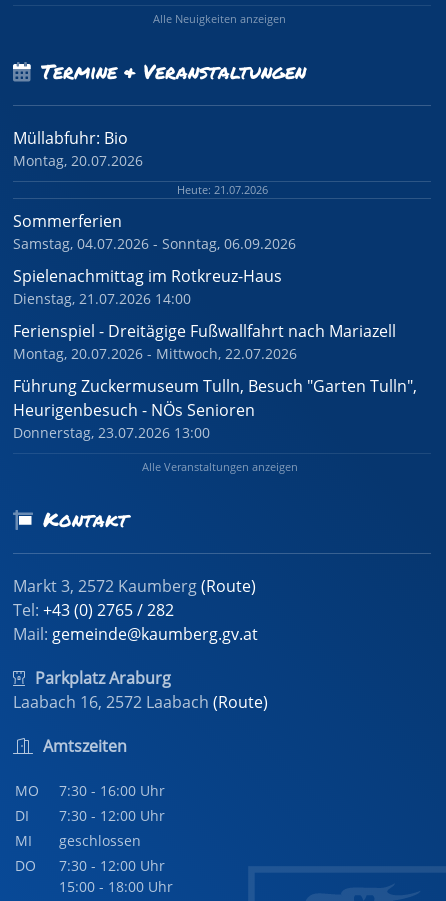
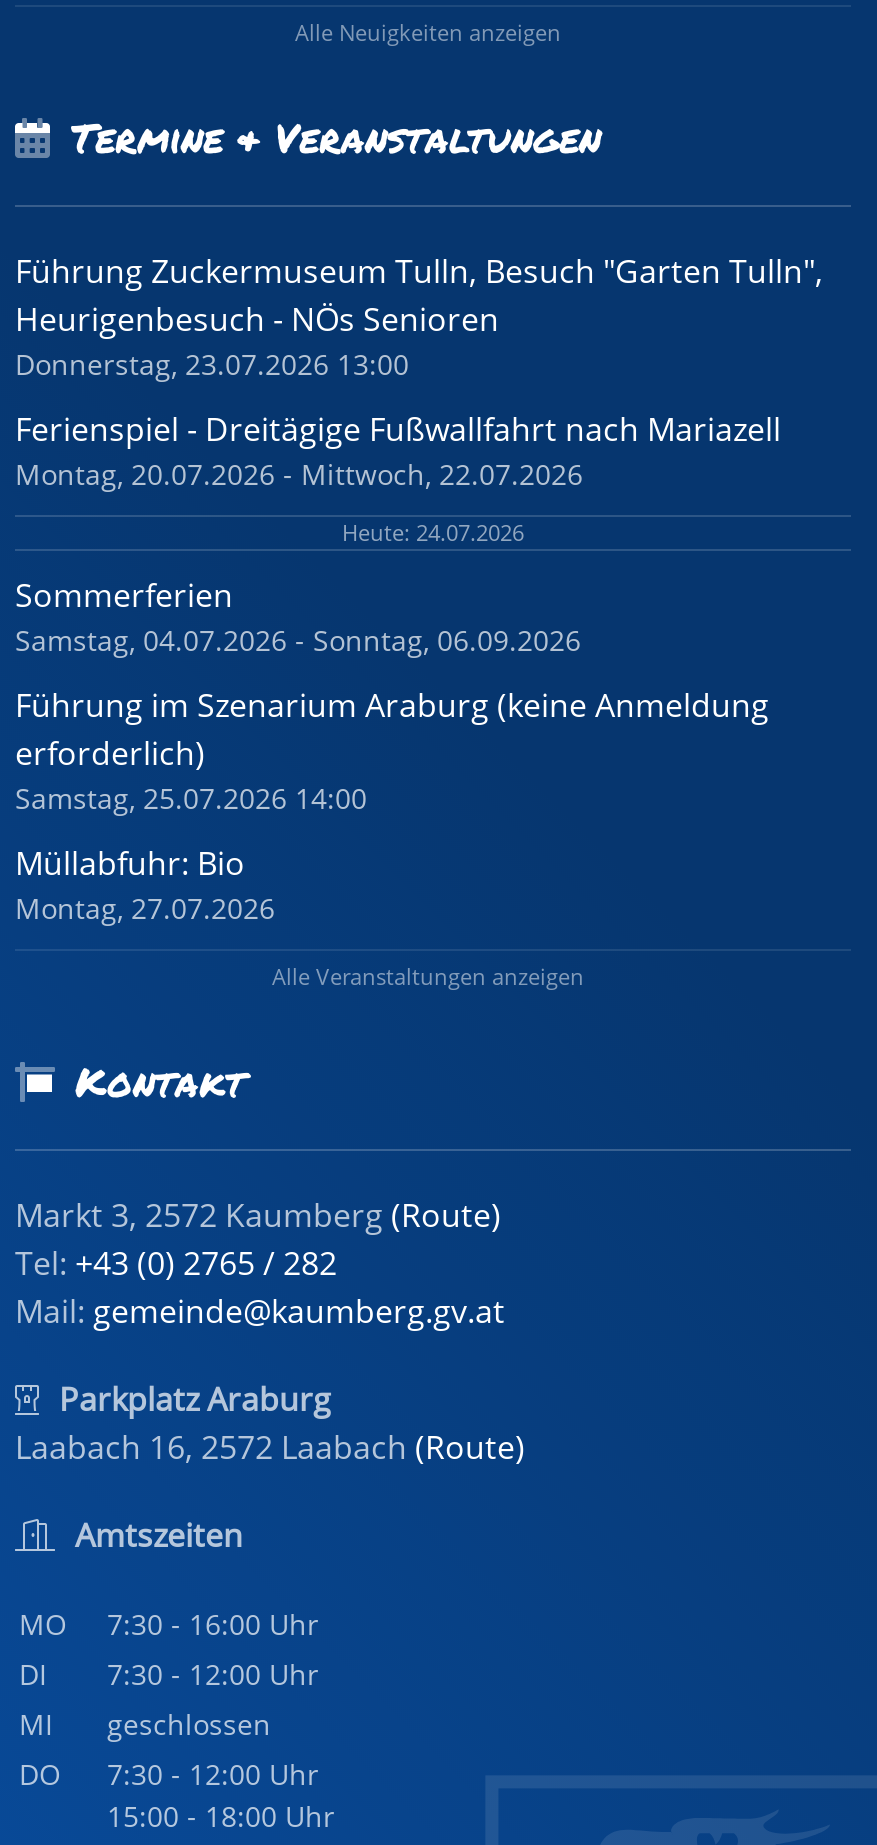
moved down: Müllabfuhr: Bio

- Montag, 20.07.2026
- Heute: 21.07.2026
- Spielenachmittag im Rotkreuz-Haus
- Dienstag, 21.07.2026 14:00

moved down: Sommerferien | Samstag, 04.07.2026 - Sonntag, 06.09.2026

moved down: Ferienspiel - Dreitägige Fußwallfahrt nach Mariazell | Montag, 20.07.2026 - Mittwoch, 22.07.2026

moved up: Führung Zuckermuseum Tulln, Besuch "Garten Tulln", | Heurigenbesuch - NÖs Senioren | Donnerstag, 23.07.2026 13:00

+ Heute: 24.07.2026
+ Führung im Szenarium Araburg (keine Anmeldung
+ erforderlich)
+ Samstag, 25.07.2026 14:00
+ Montag, 27.07.2026
